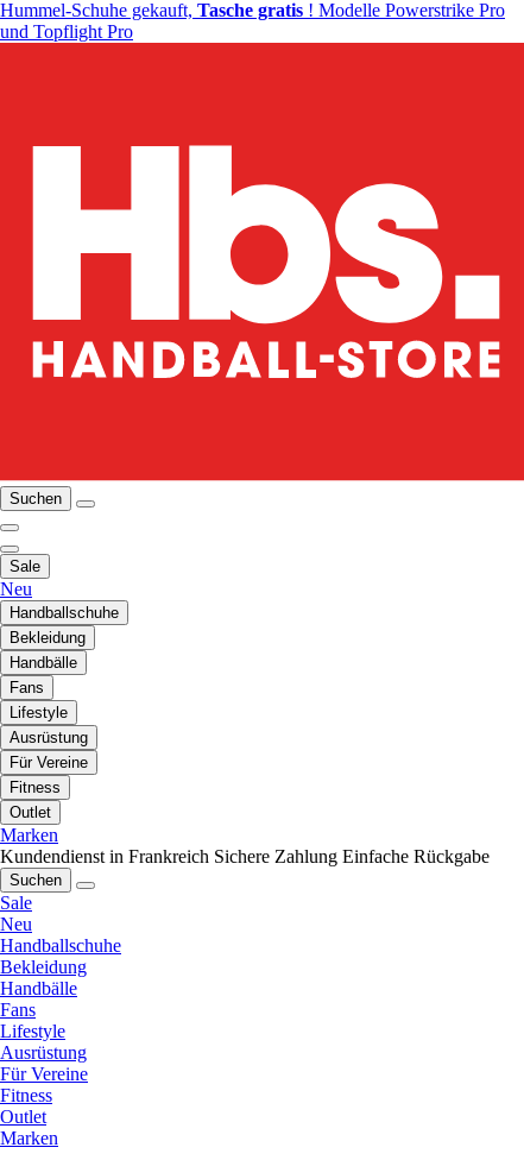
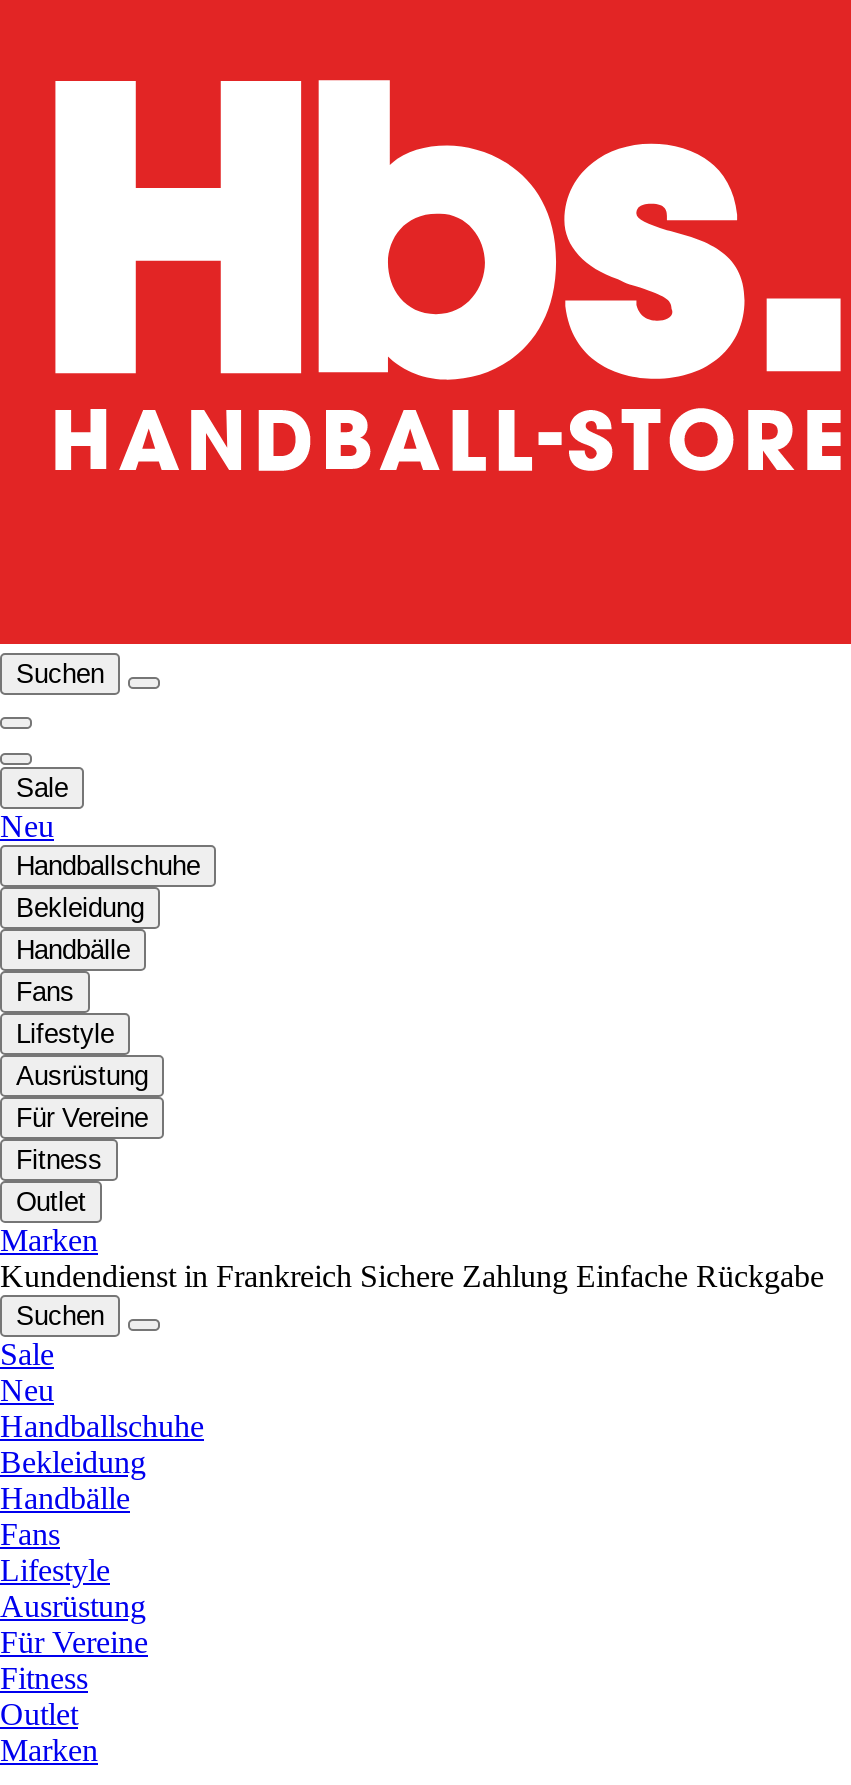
- Hummel-Schuhe gekauft, Tasche gratis! Modelle Powerstrike Pro
- und Topflight Pro
